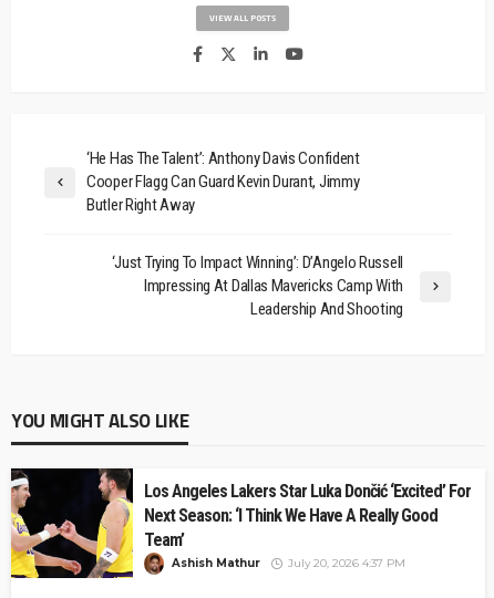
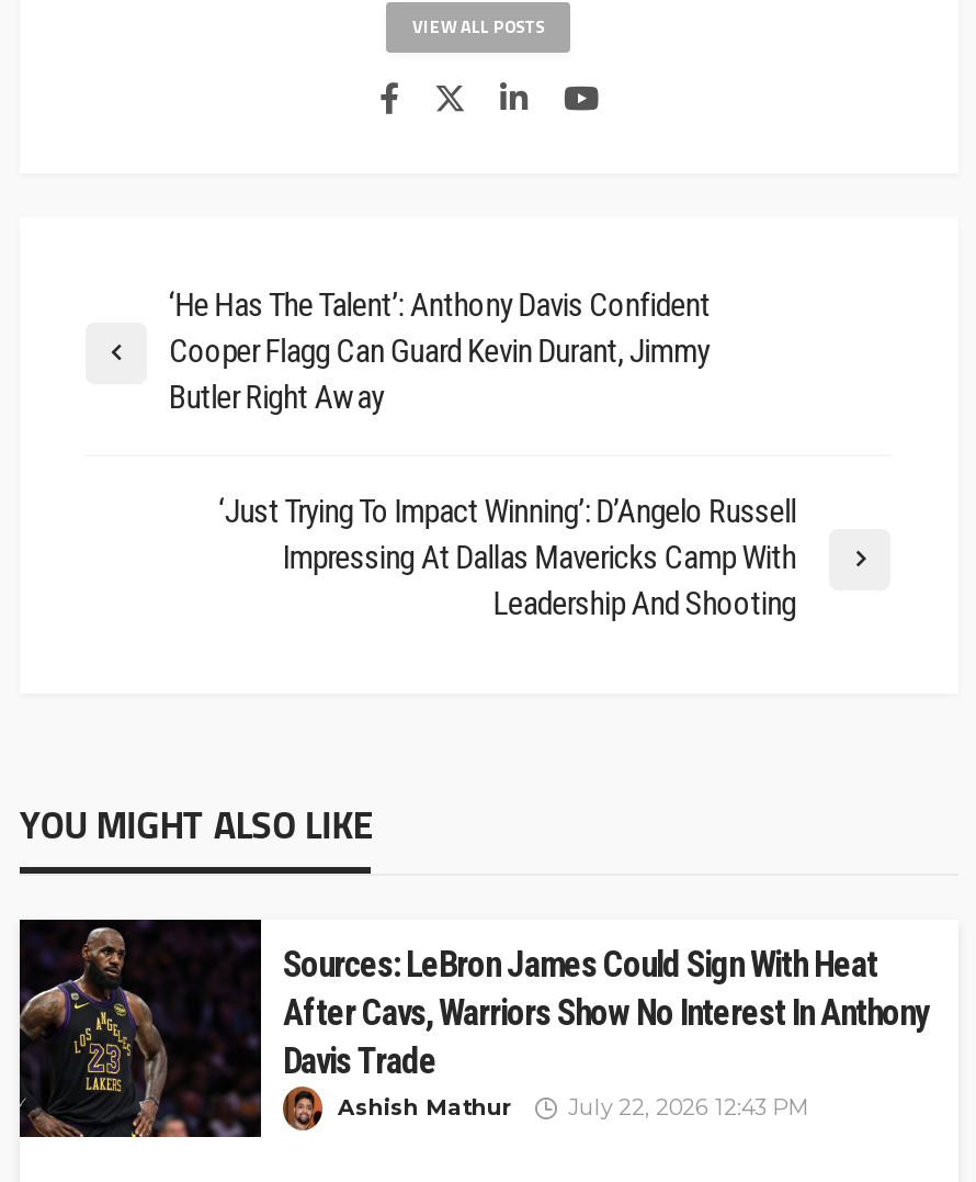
- [image]
- Los Angeles Lakers Star Luka Dončić ‘Excited’ For
- Next Season: ‘I Think We Have A Really Good
- Team’
+ [image]
+ Sources: LeBron James Could Sign With Heat
+ After Cavs, Warriors Show No Interest In Anthony
+ Davis Trade

- Ashish Mathur July 20, 2026 4:37 PM
+ Ashish Mathur July 22, 2026 12:43 PM
